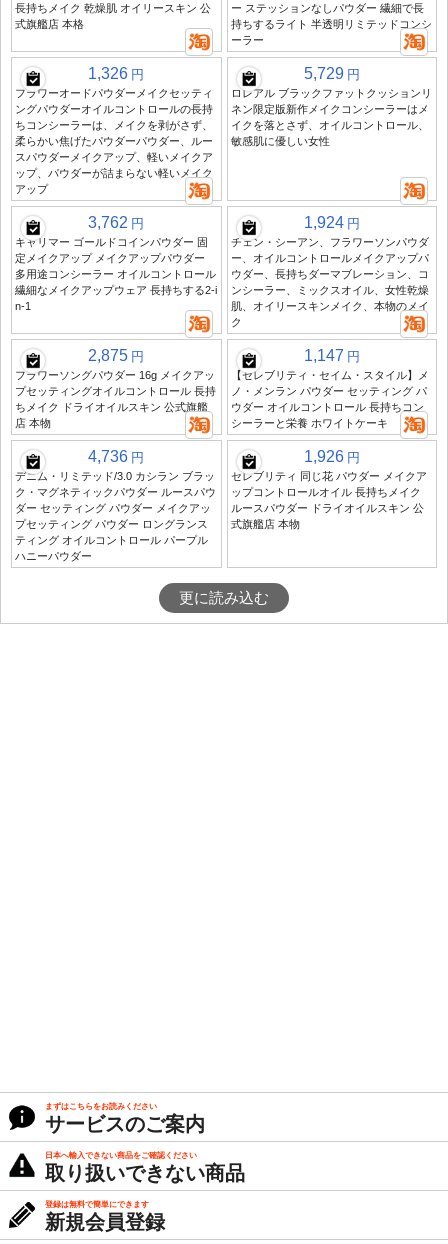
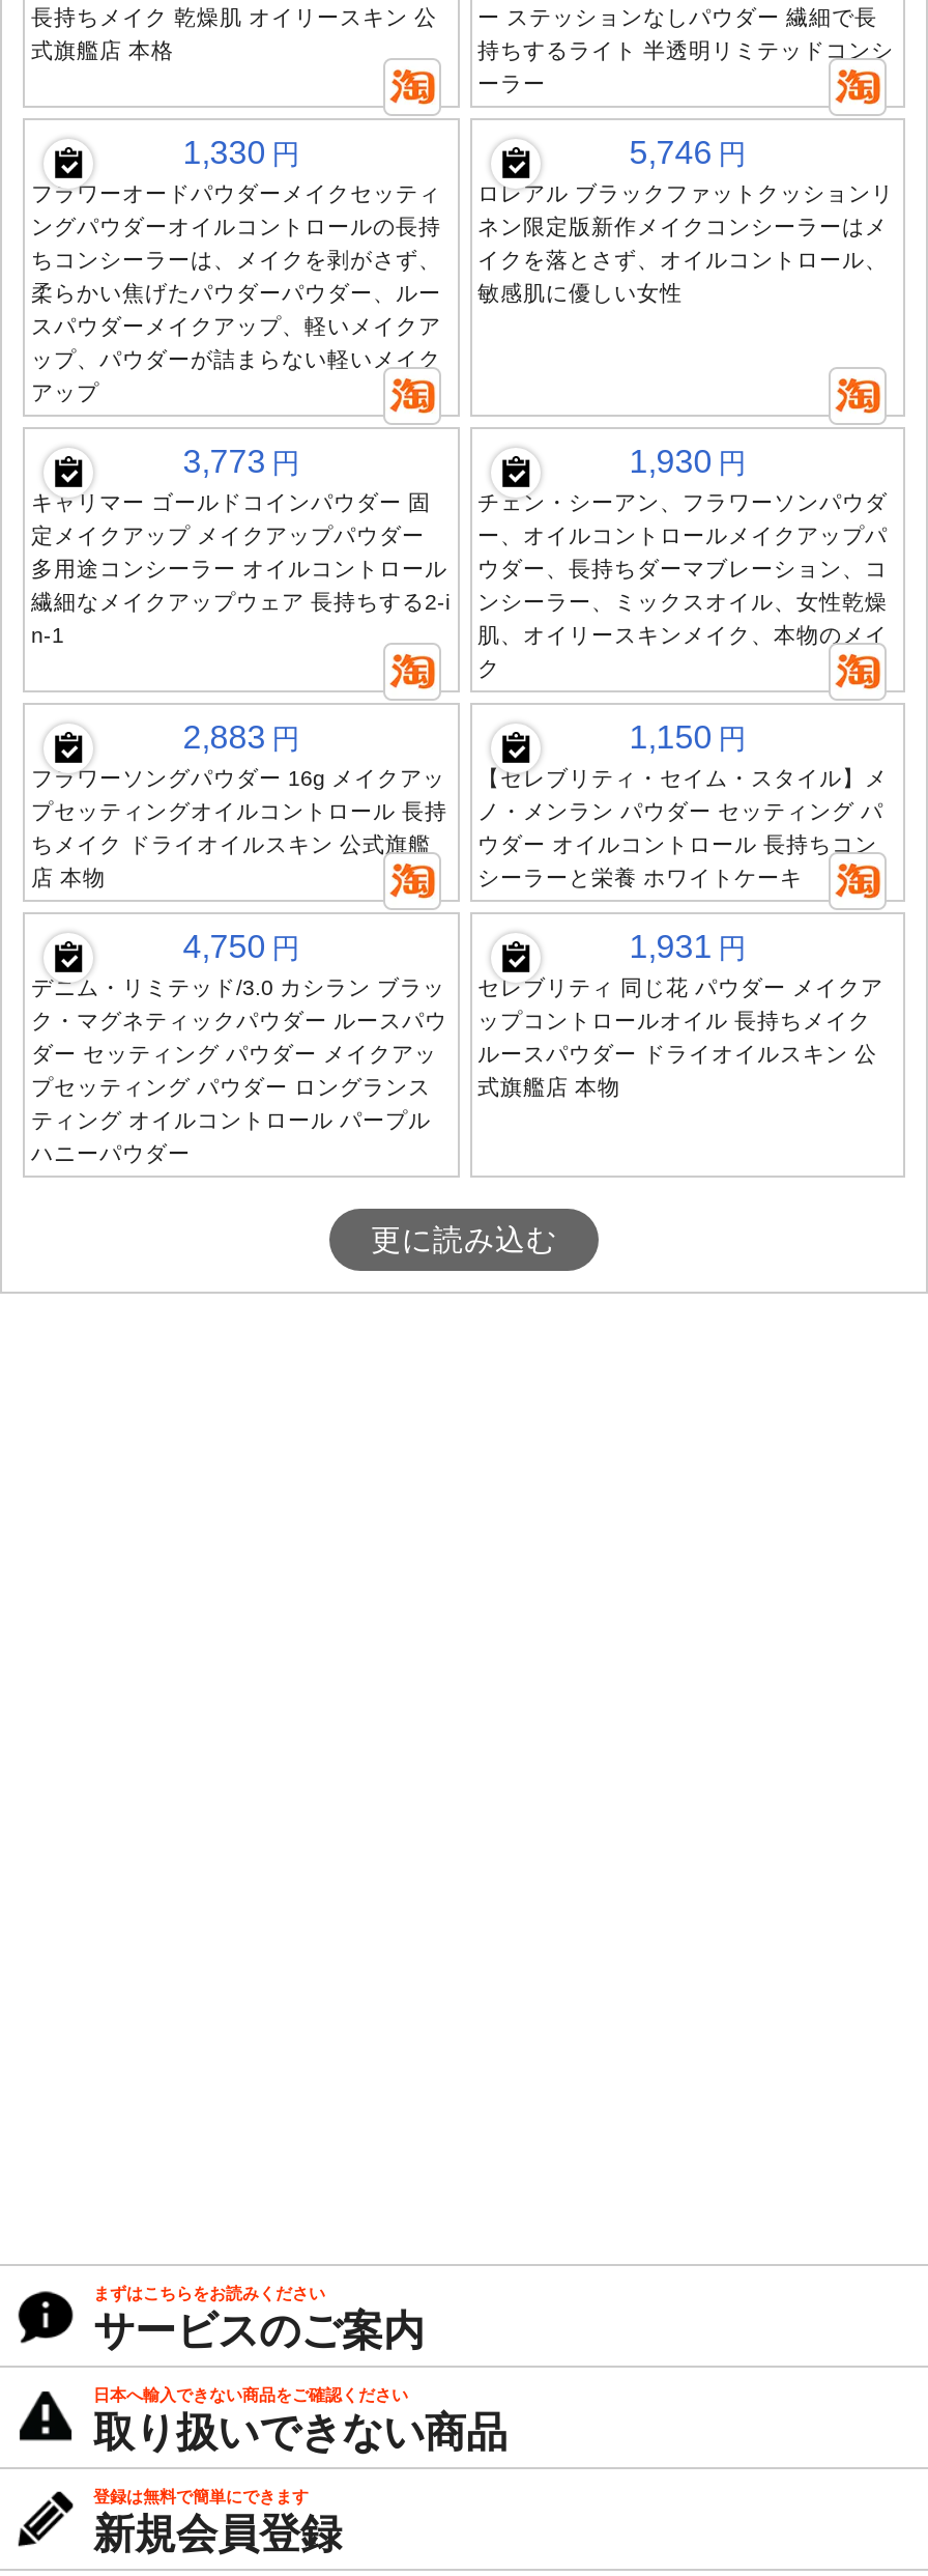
- 1,326 円
+ 1,330 円

- 5,729 円
+ 5,746 円

- 3,762 円
+ 3,773 円

- 1,924 円
+ 1,930 円

- 2,875 円
+ 2,883 円

- 1,147 円
+ 1,150 円

- 4,736 円
+ 4,750 円

- 1,926 円
+ 1,931 円
